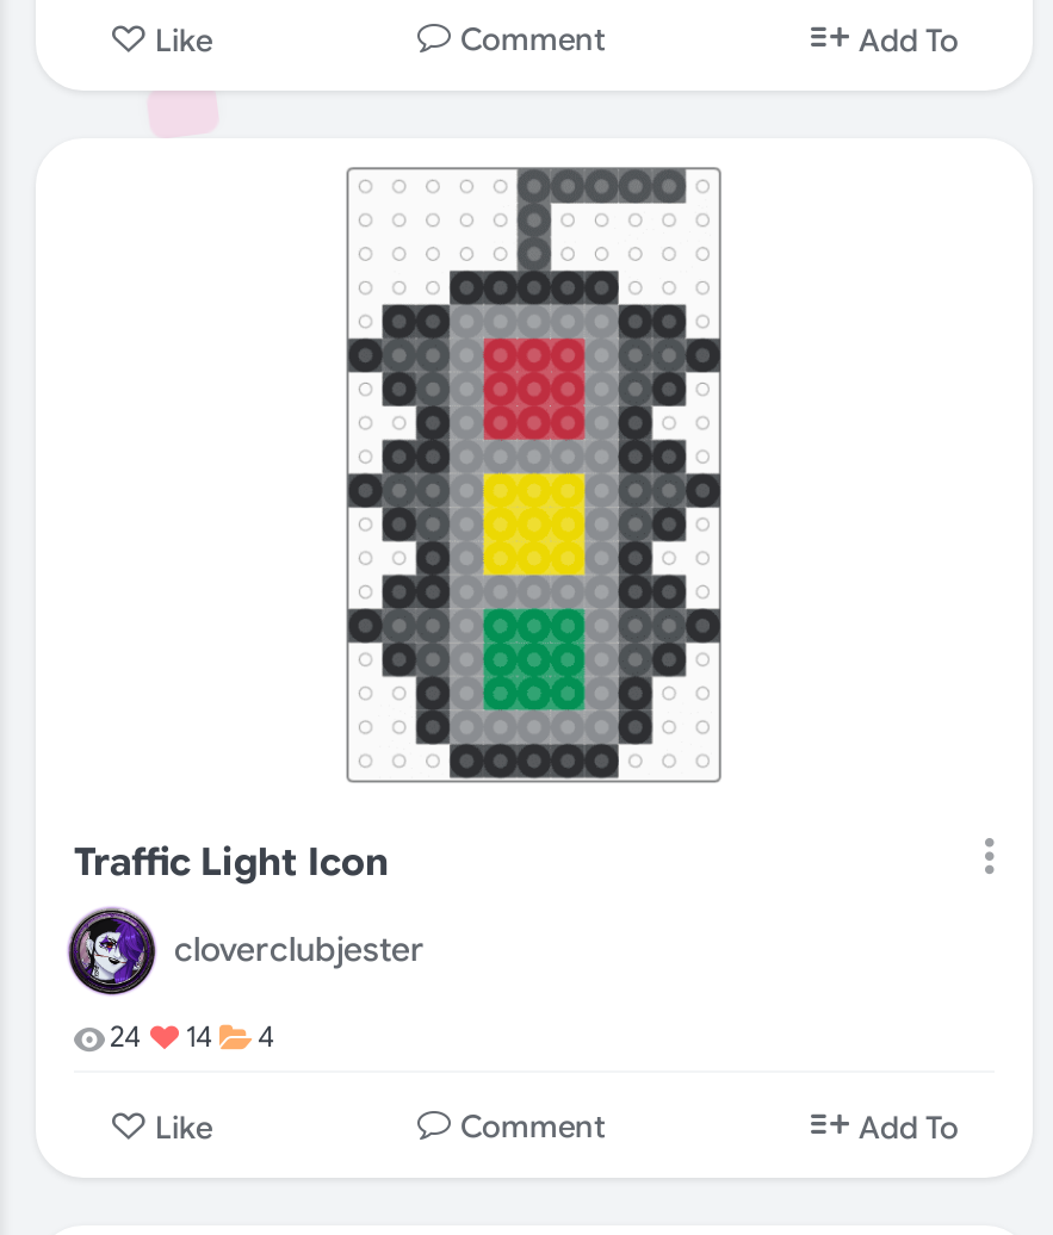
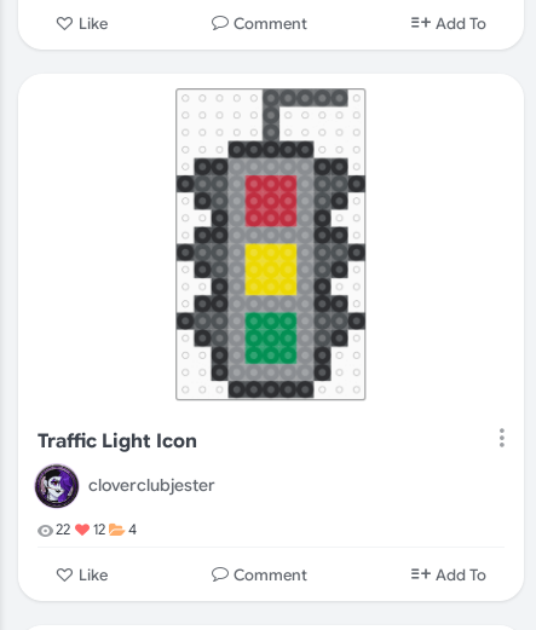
- 24
+ 22

- 14
+ 12
